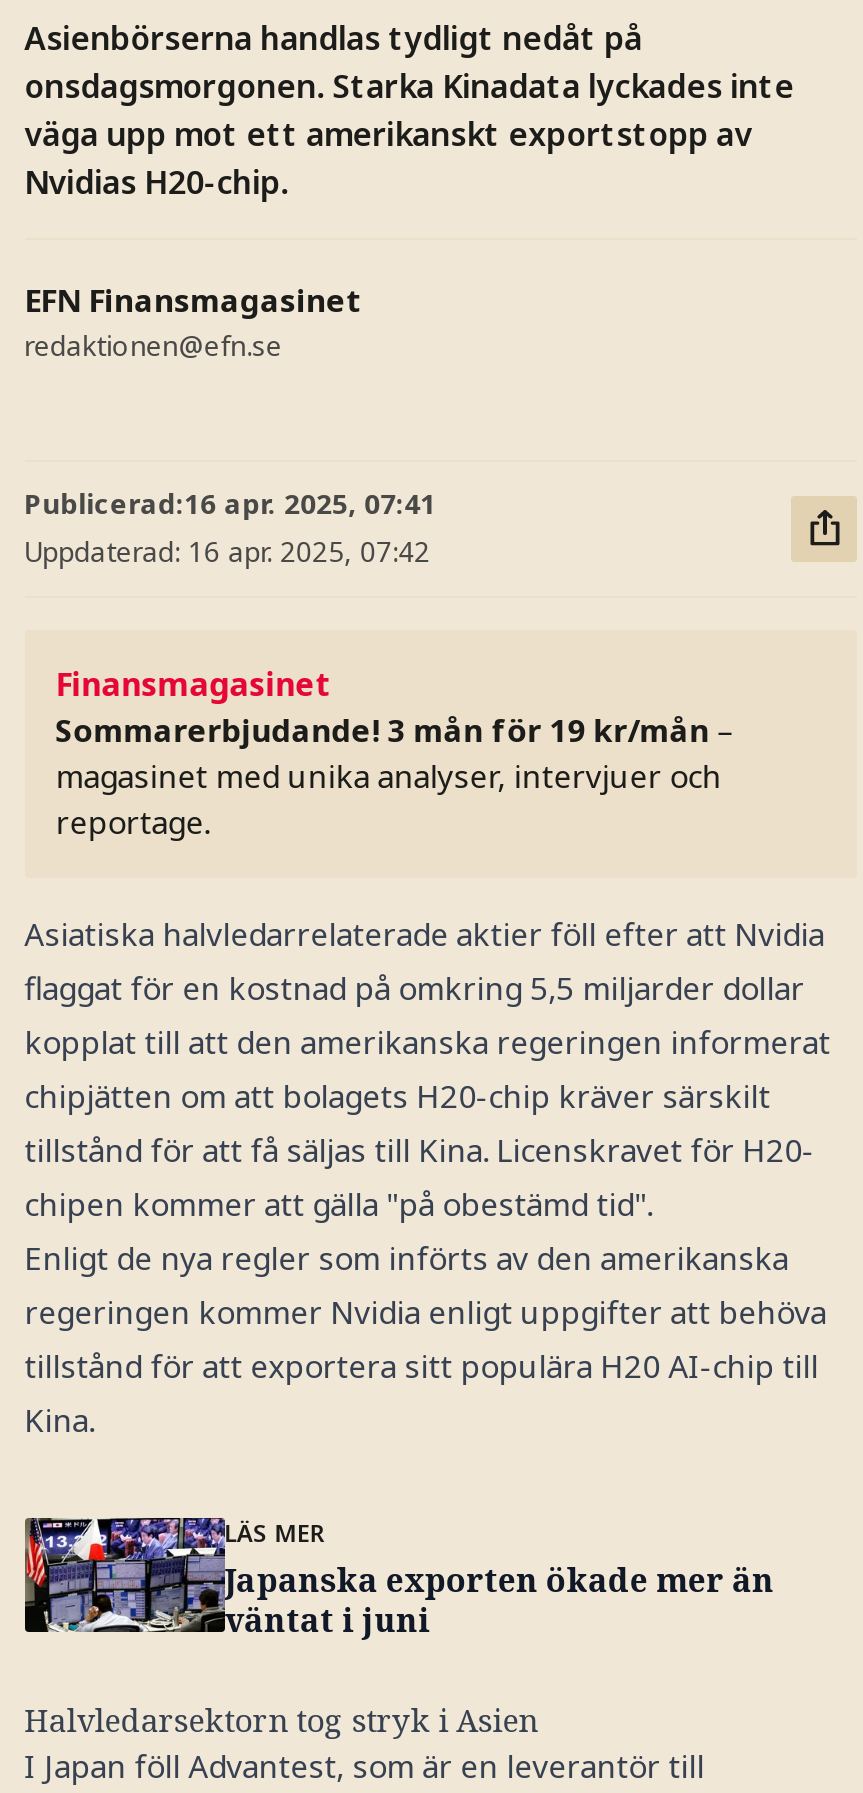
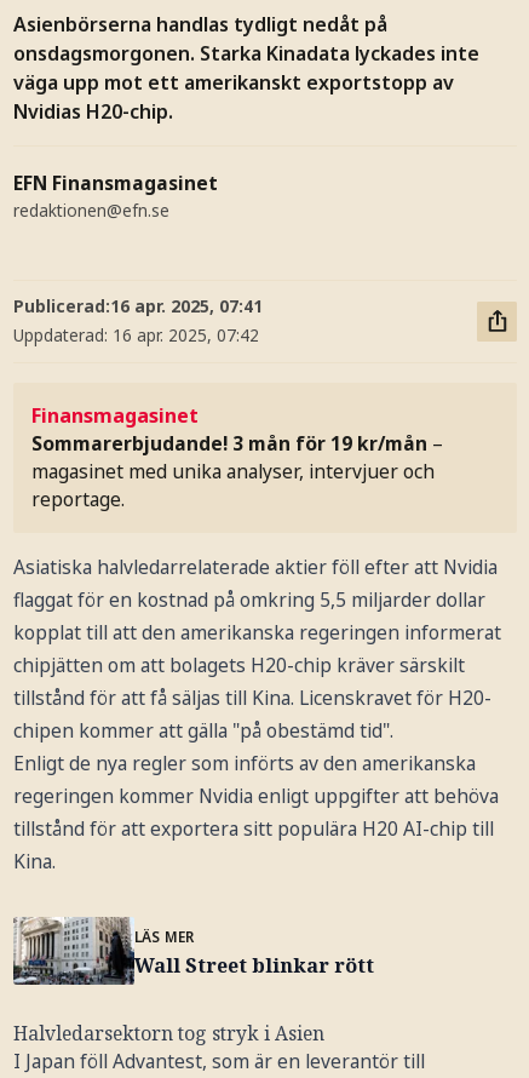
- [image]
- Japanska exporten ökade mer än
- väntat i juni
+ [image]
+ Wall Street blinkar rött
